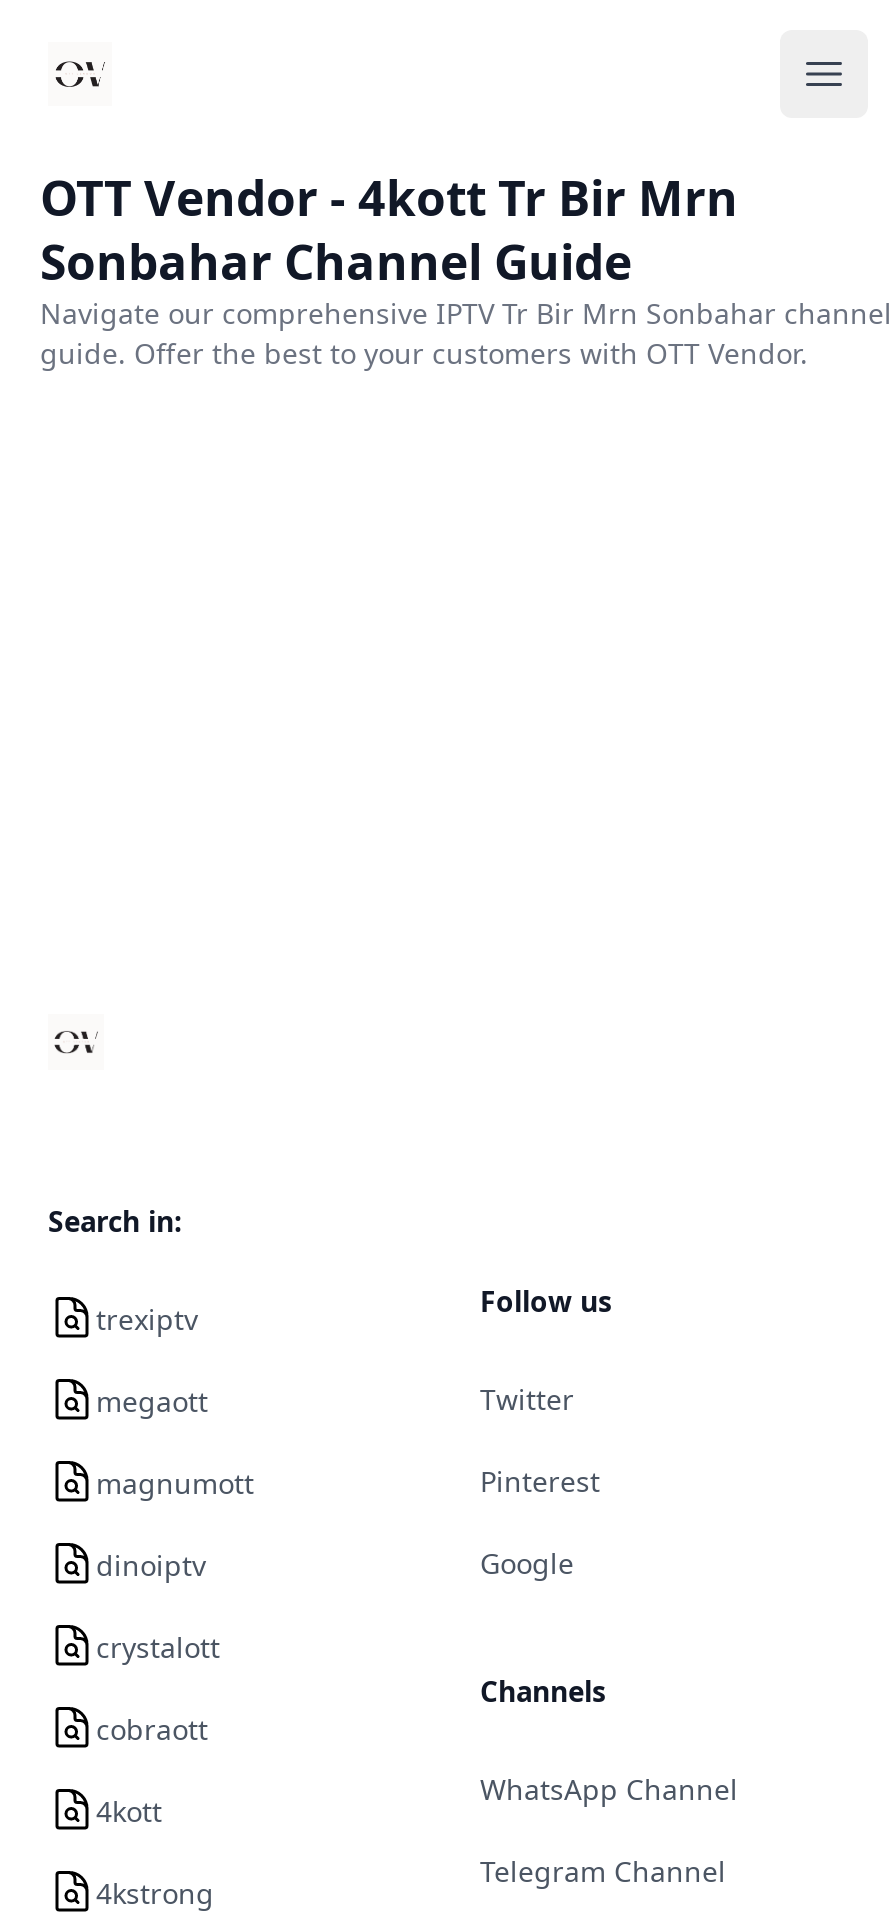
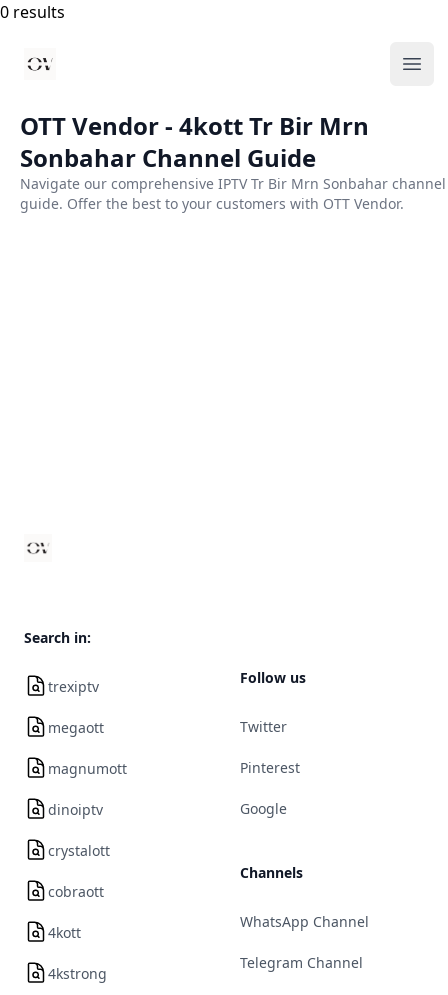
+ 0 results
